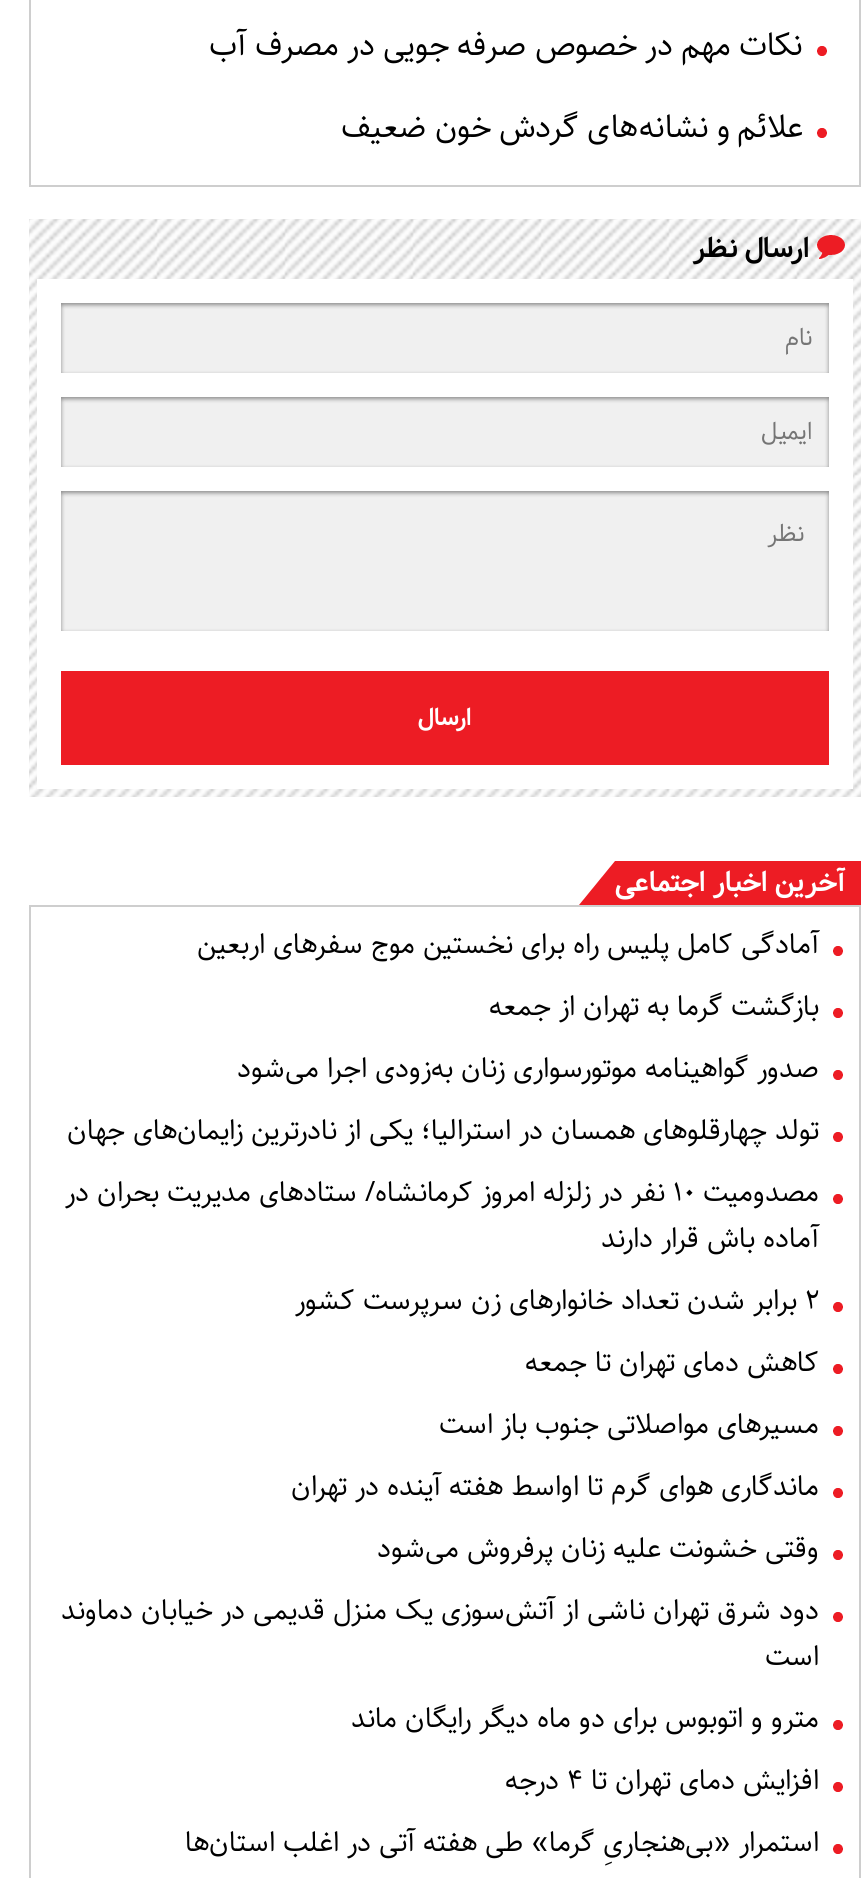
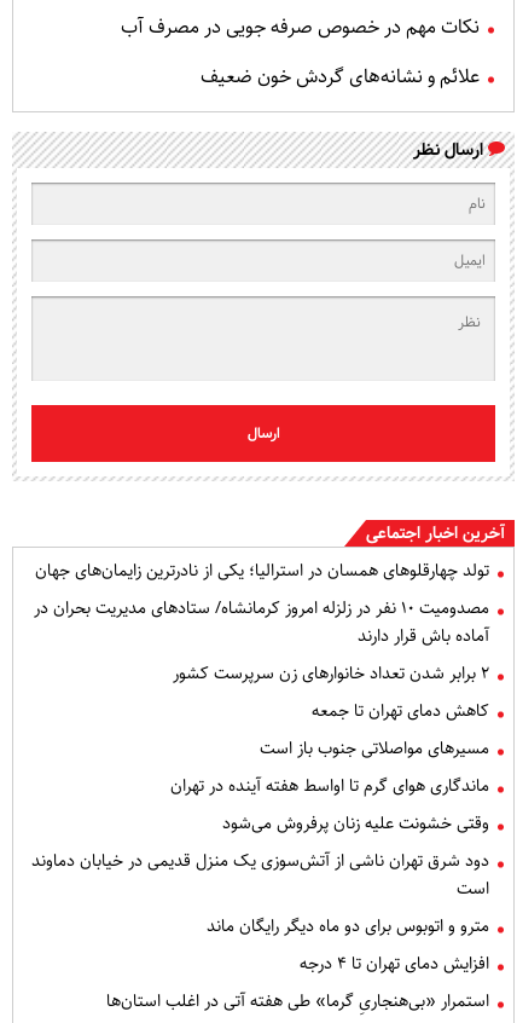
- آمادگی کامل پلیس راه برای نخستین موج سفرهای اربعین
- بازگشت گرما به تهران از جمعه
- صدور گواهینامه موتورسواری زنان به‌زودی اجرا می‌شود
